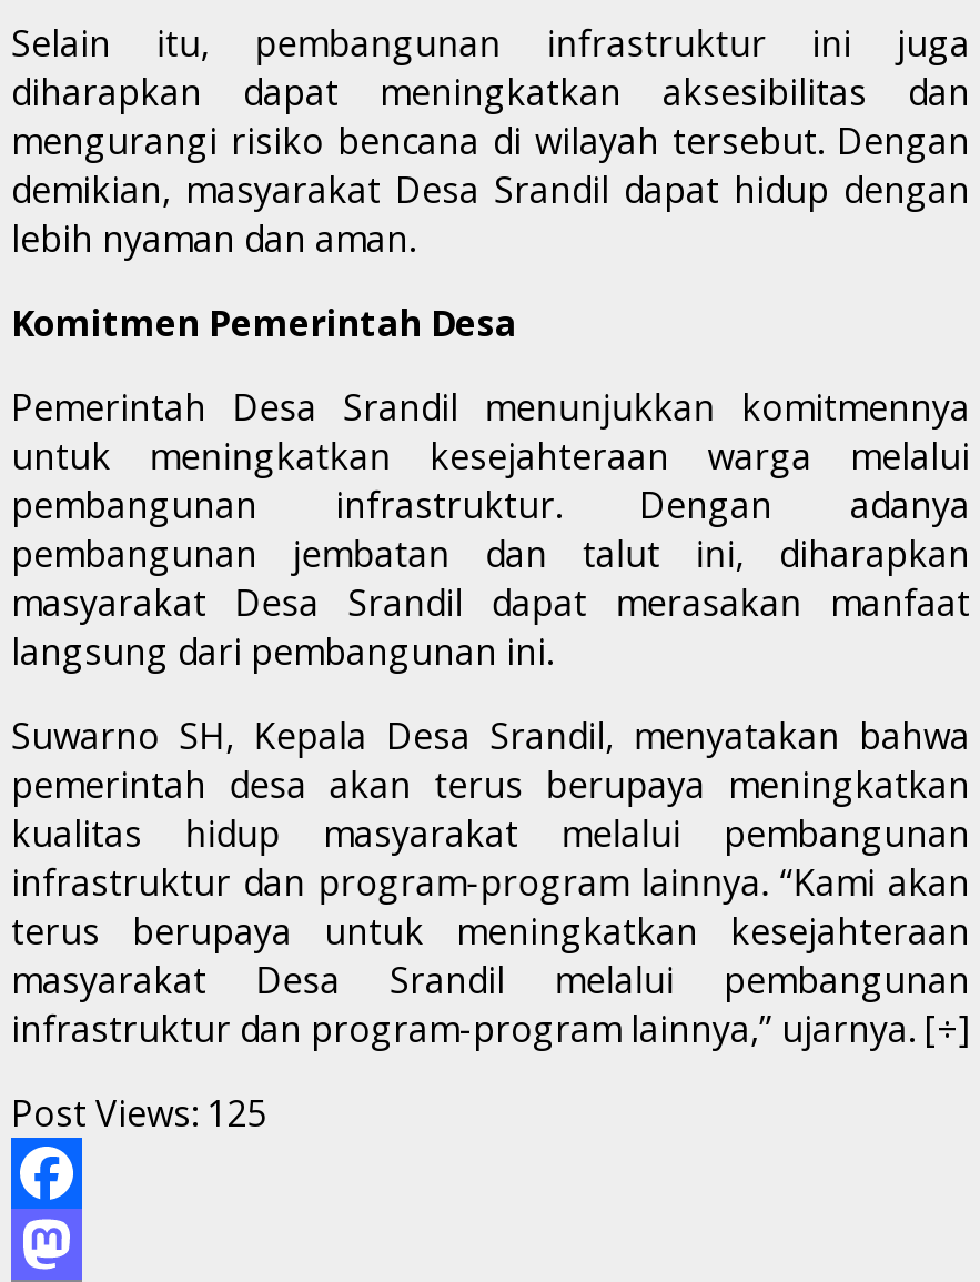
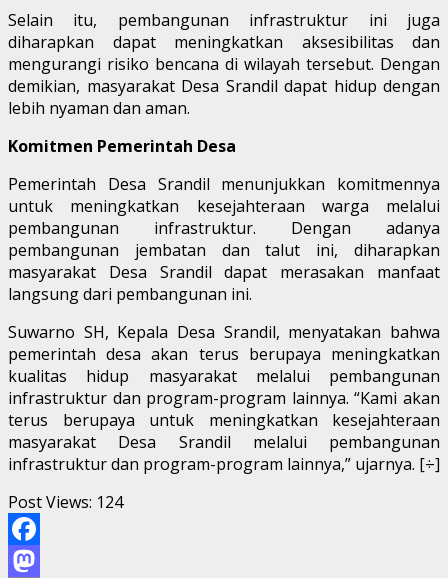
- Post Views: 125
+ Post Views: 124
